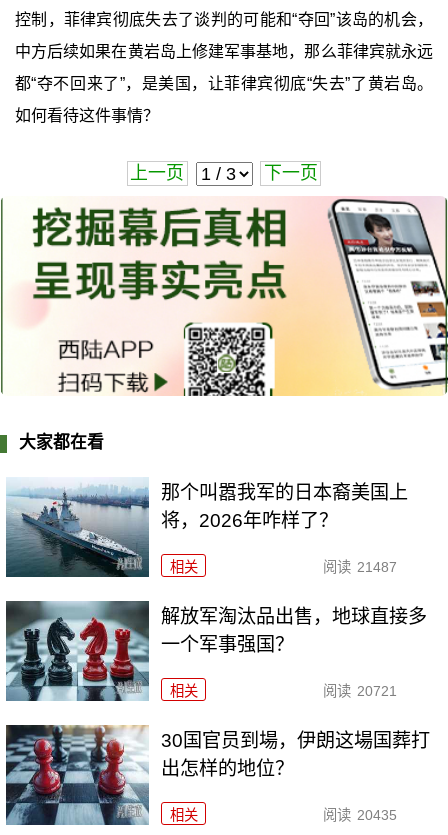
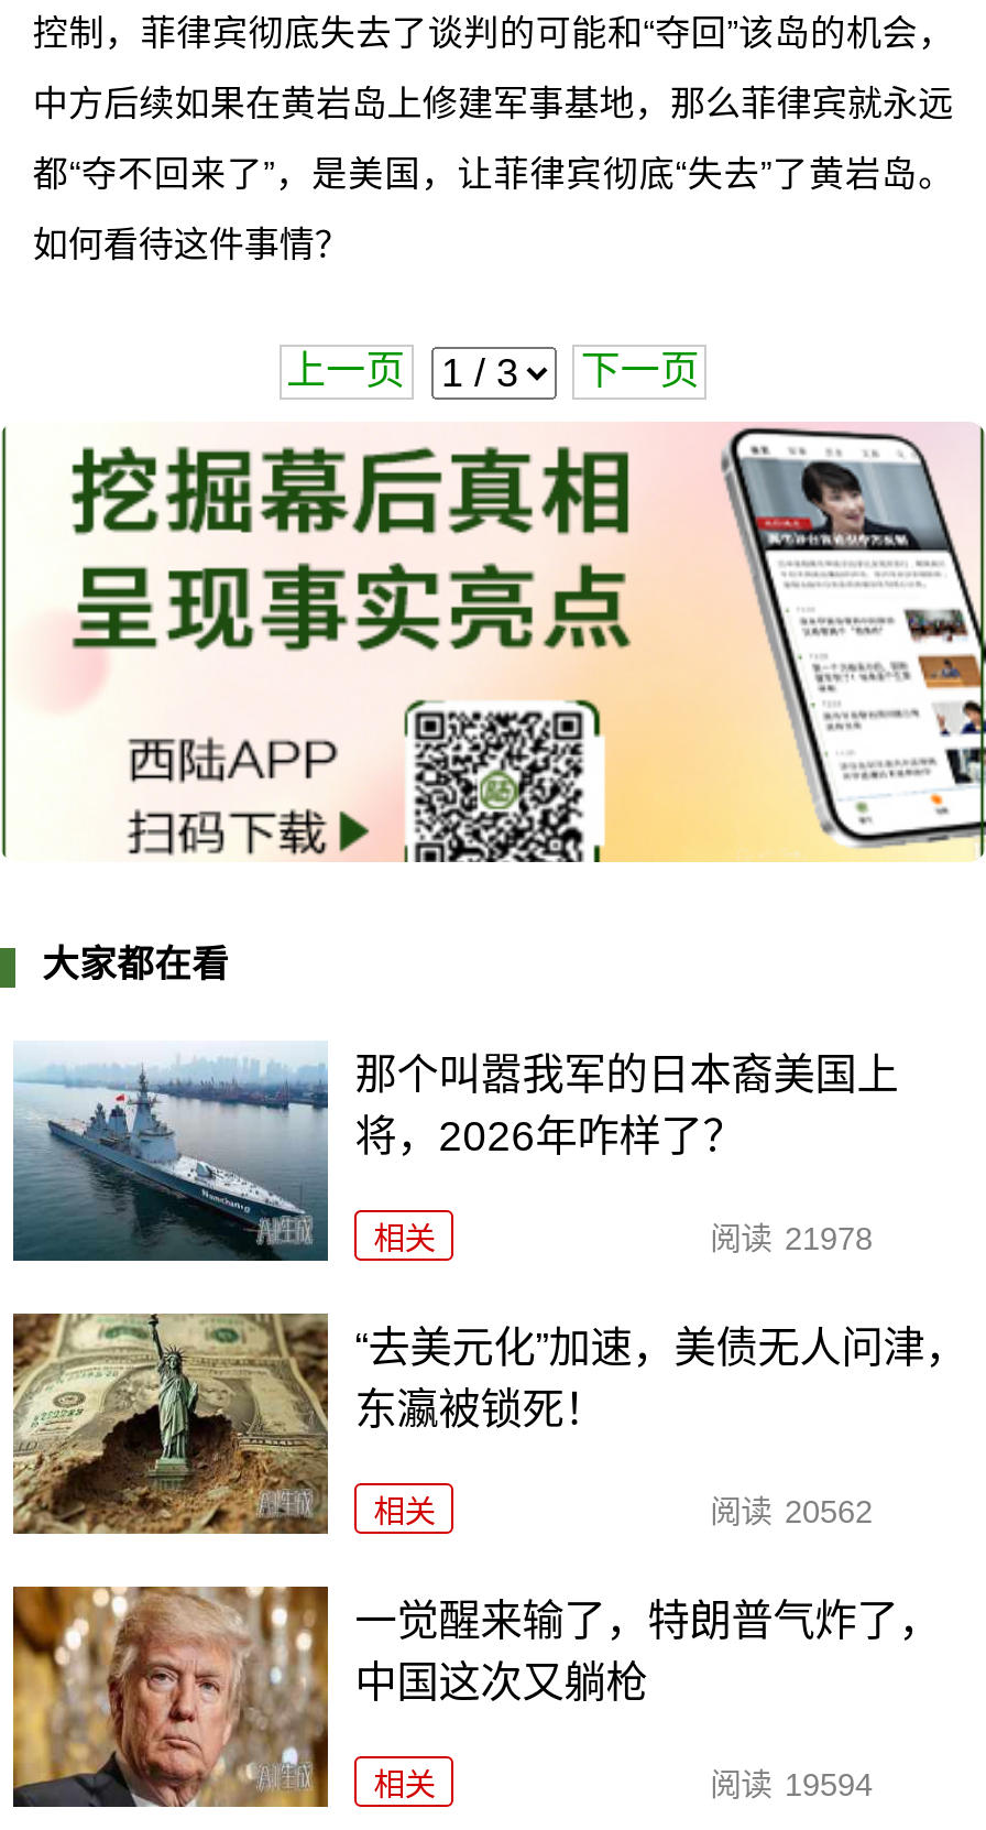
- 阅读 21487
+ 阅读 21978

- [image]
- 解放军淘汰品出售，地球直接多
- 一个军事强国？
+ [image]
+ “去美元化”加速，美债无人问津，
+ 东瀛被锁死！

- 阅读 20721
+ 阅读 20562

- [image]
- 30国官员到場，伊朗这場国葬打
- 出怎样的地位？
+ [image]
+ 一觉醒来输了，特朗普气炸了，
+ 中国这次又躺枪

- 阅读 20435
+ 阅读 19594
